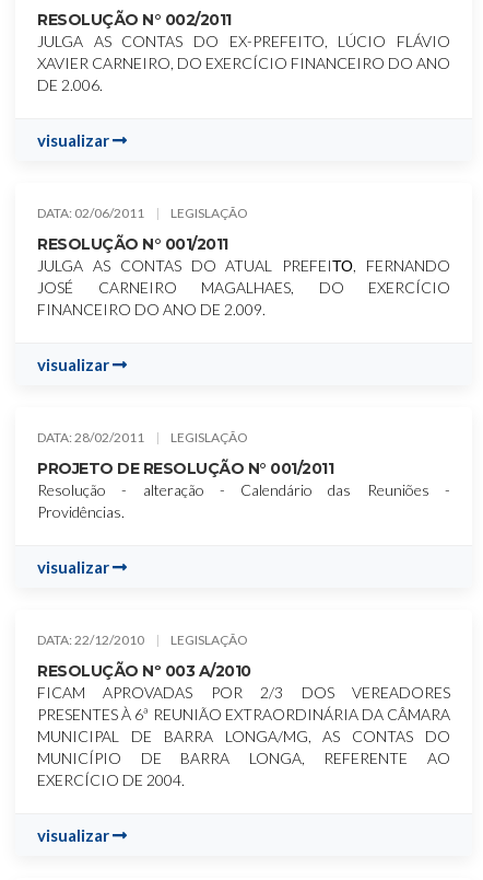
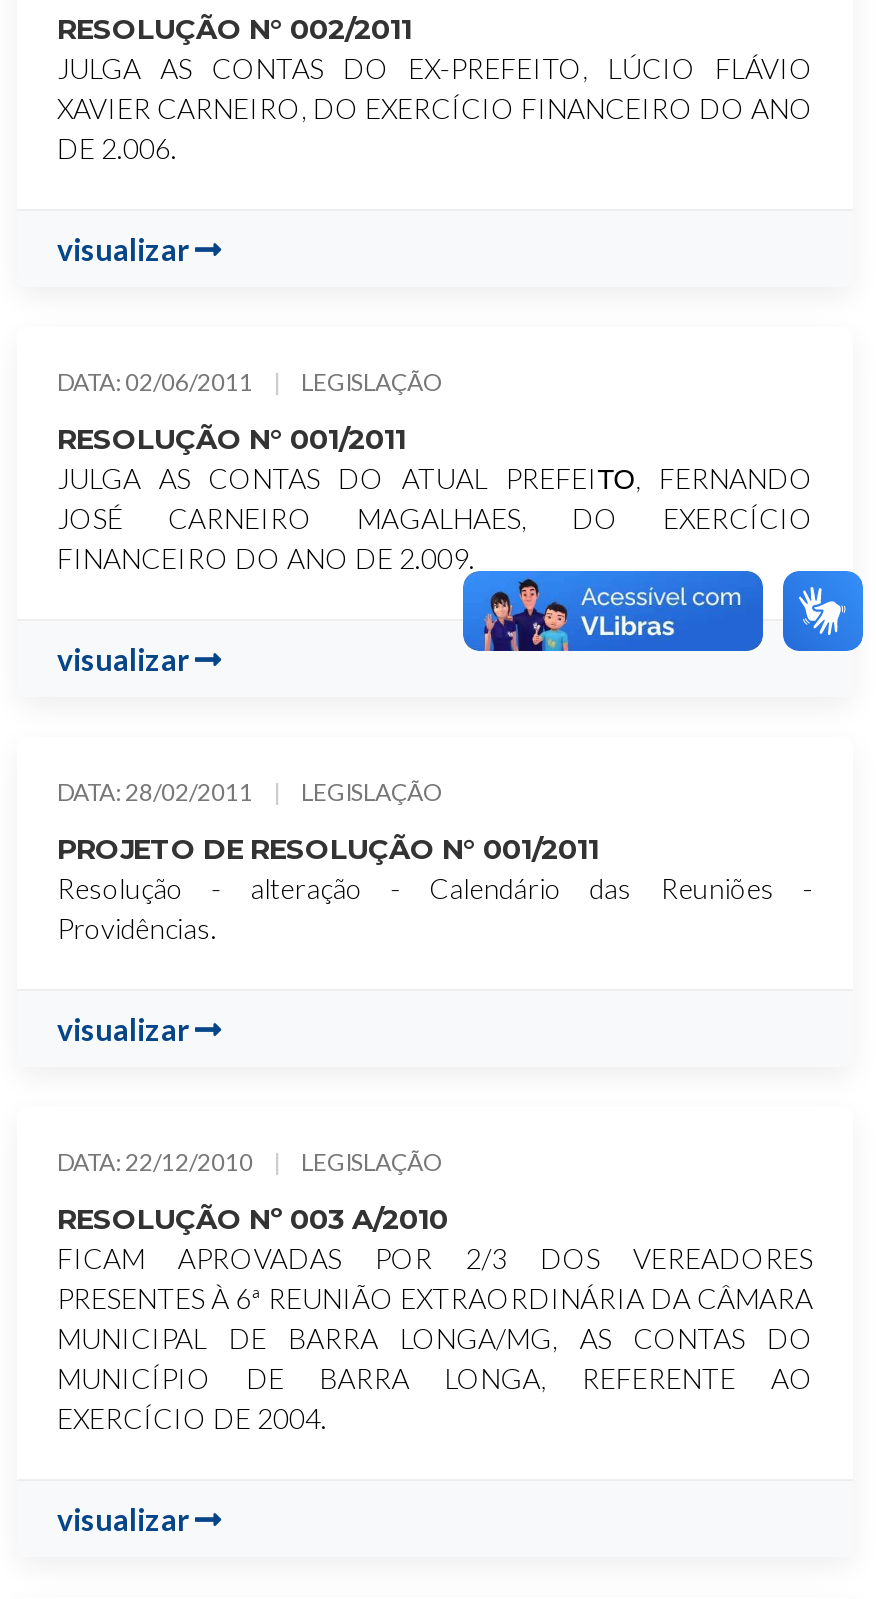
+ [image]

+ [image]
